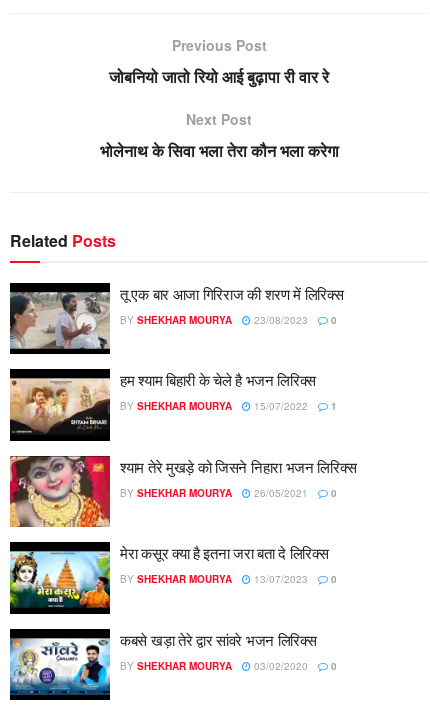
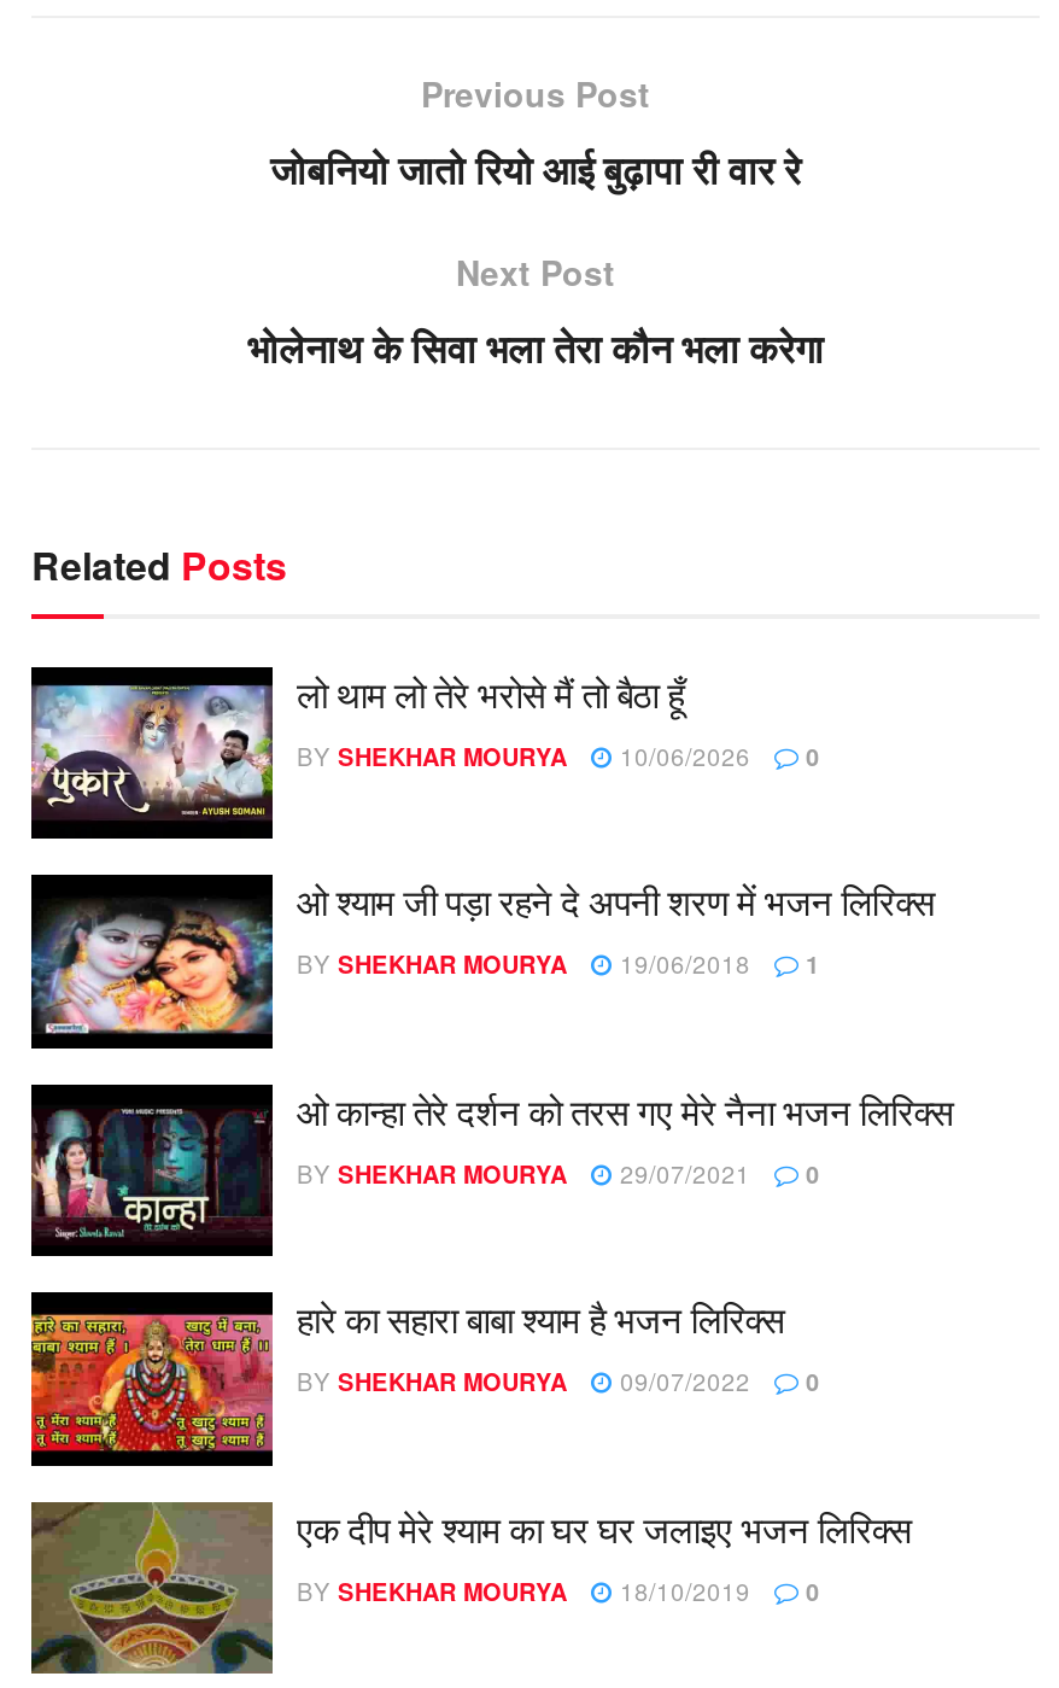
- [image]
- तू एक बार आजा गिरिराज की शरण में लिरिक्स
+ [image]
+ लो थाम लो तेरे भरोसे मैं तो बैठा हूँ

- BY SHEKHAR MOURYA 23/08/2023 0
+ BY SHEKHAR MOURYA 10/06/2026 0

- [image]
- हम श्याम बिहारी के चेले है भजन लिरिक्स
+ [image]
+ ओ श्याम जी पड़ा रहने दे अपनी शरण में भजन लिरिक्स

- BY SHEKHAR MOURYA 15/07/2022 1
+ BY SHEKHAR MOURYA 19/06/2018 1

- [image]
- श्याम तेरे मुखड़े को जिसने निहारा भजन लिरिक्स
+ [image]
+ ओ कान्हा तेरे दर्शन को तरस गए मेरे नैना भजन लिरिक्स

- BY SHEKHAR MOURYA 26/05/2021 0
+ BY SHEKHAR MOURYA 29/07/2021 0

- [image]
- मेरा कसूर क्या है इतना जरा बता दे लिरिक्स
+ [image]
+ हारे का सहारा बाबा श्याम है भजन लिरिक्स

- BY SHEKHAR MOURYA 13/07/2023 0
+ BY SHEKHAR MOURYA 09/07/2022 0

- [image]
- कबसे खड़ा तेरे द्वार सांवरे भजन लिरिक्स
+ [image]
+ एक दीप मेरे श्याम का घर घर जलाइए भजन लिरिक्स

- BY SHEKHAR MOURYA 03/02/2020 0
+ BY SHEKHAR MOURYA 18/10/2019 0
